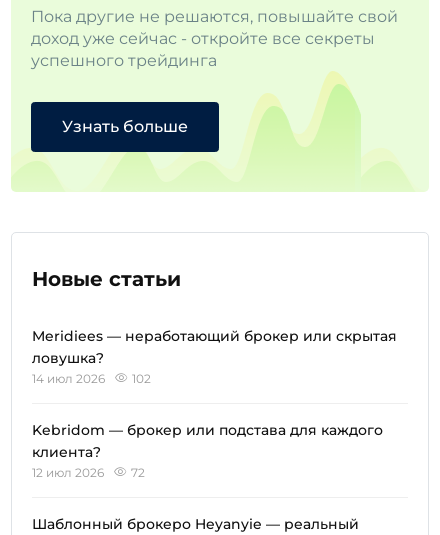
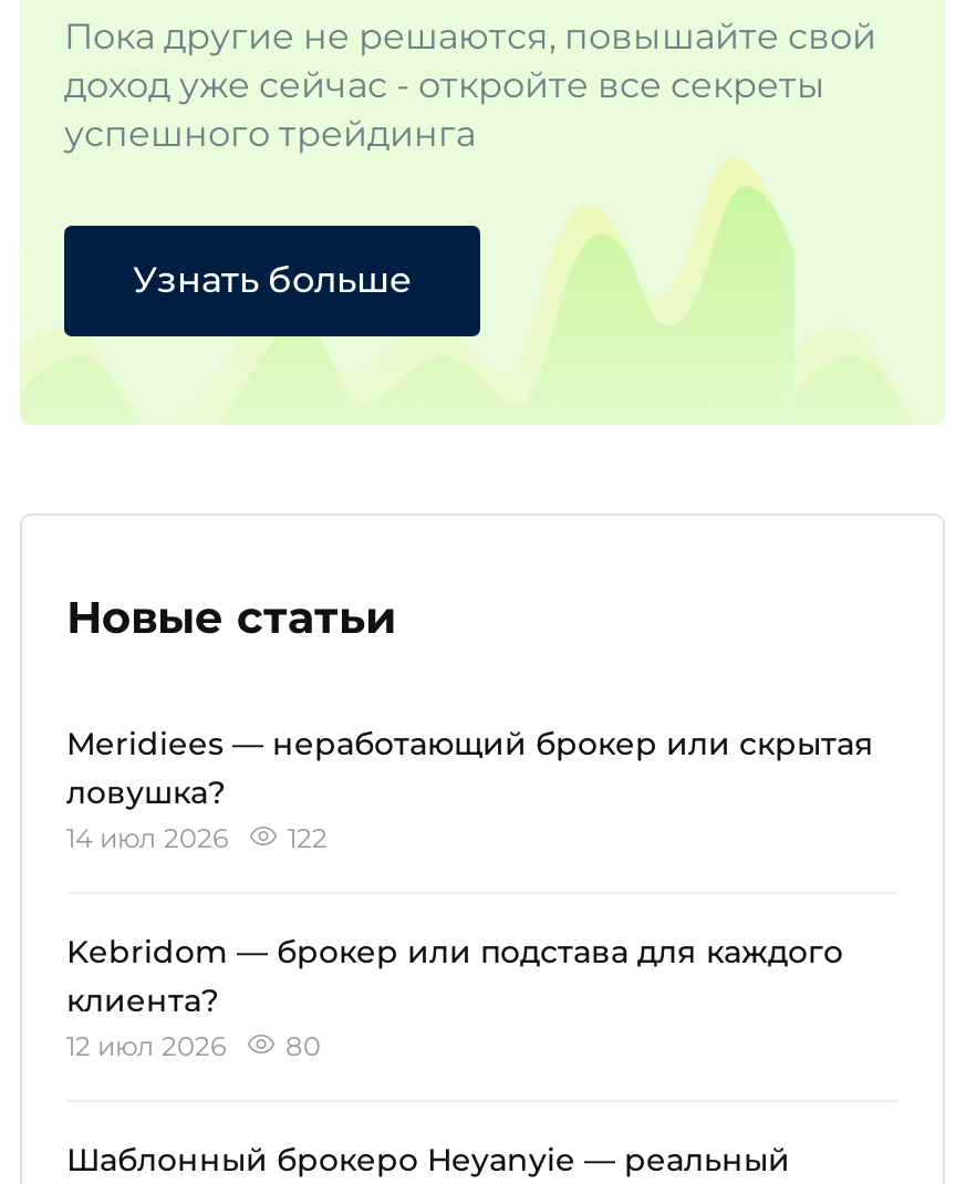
- 14 июл 2026 102
+ 14 июл 2026 122

- 12 июл 2026 72
+ 12 июл 2026 80
